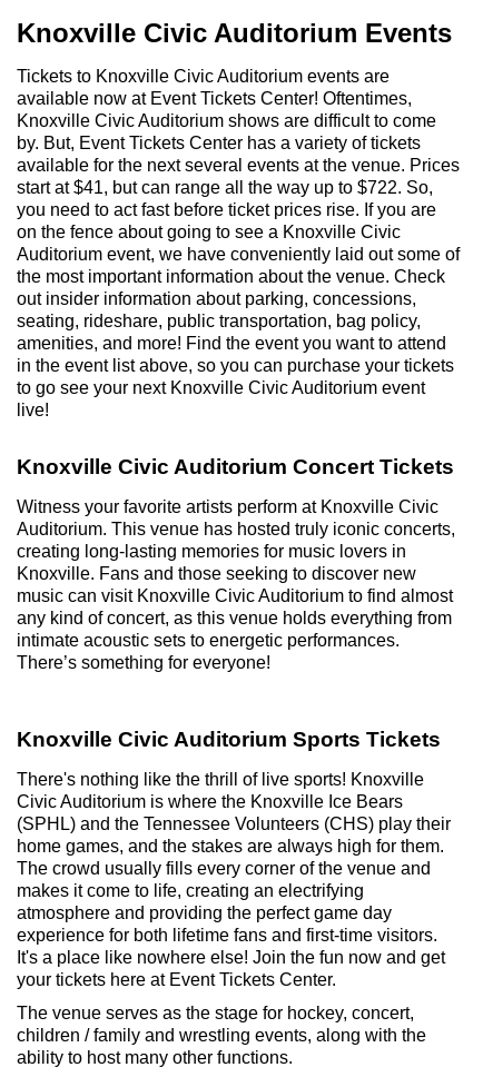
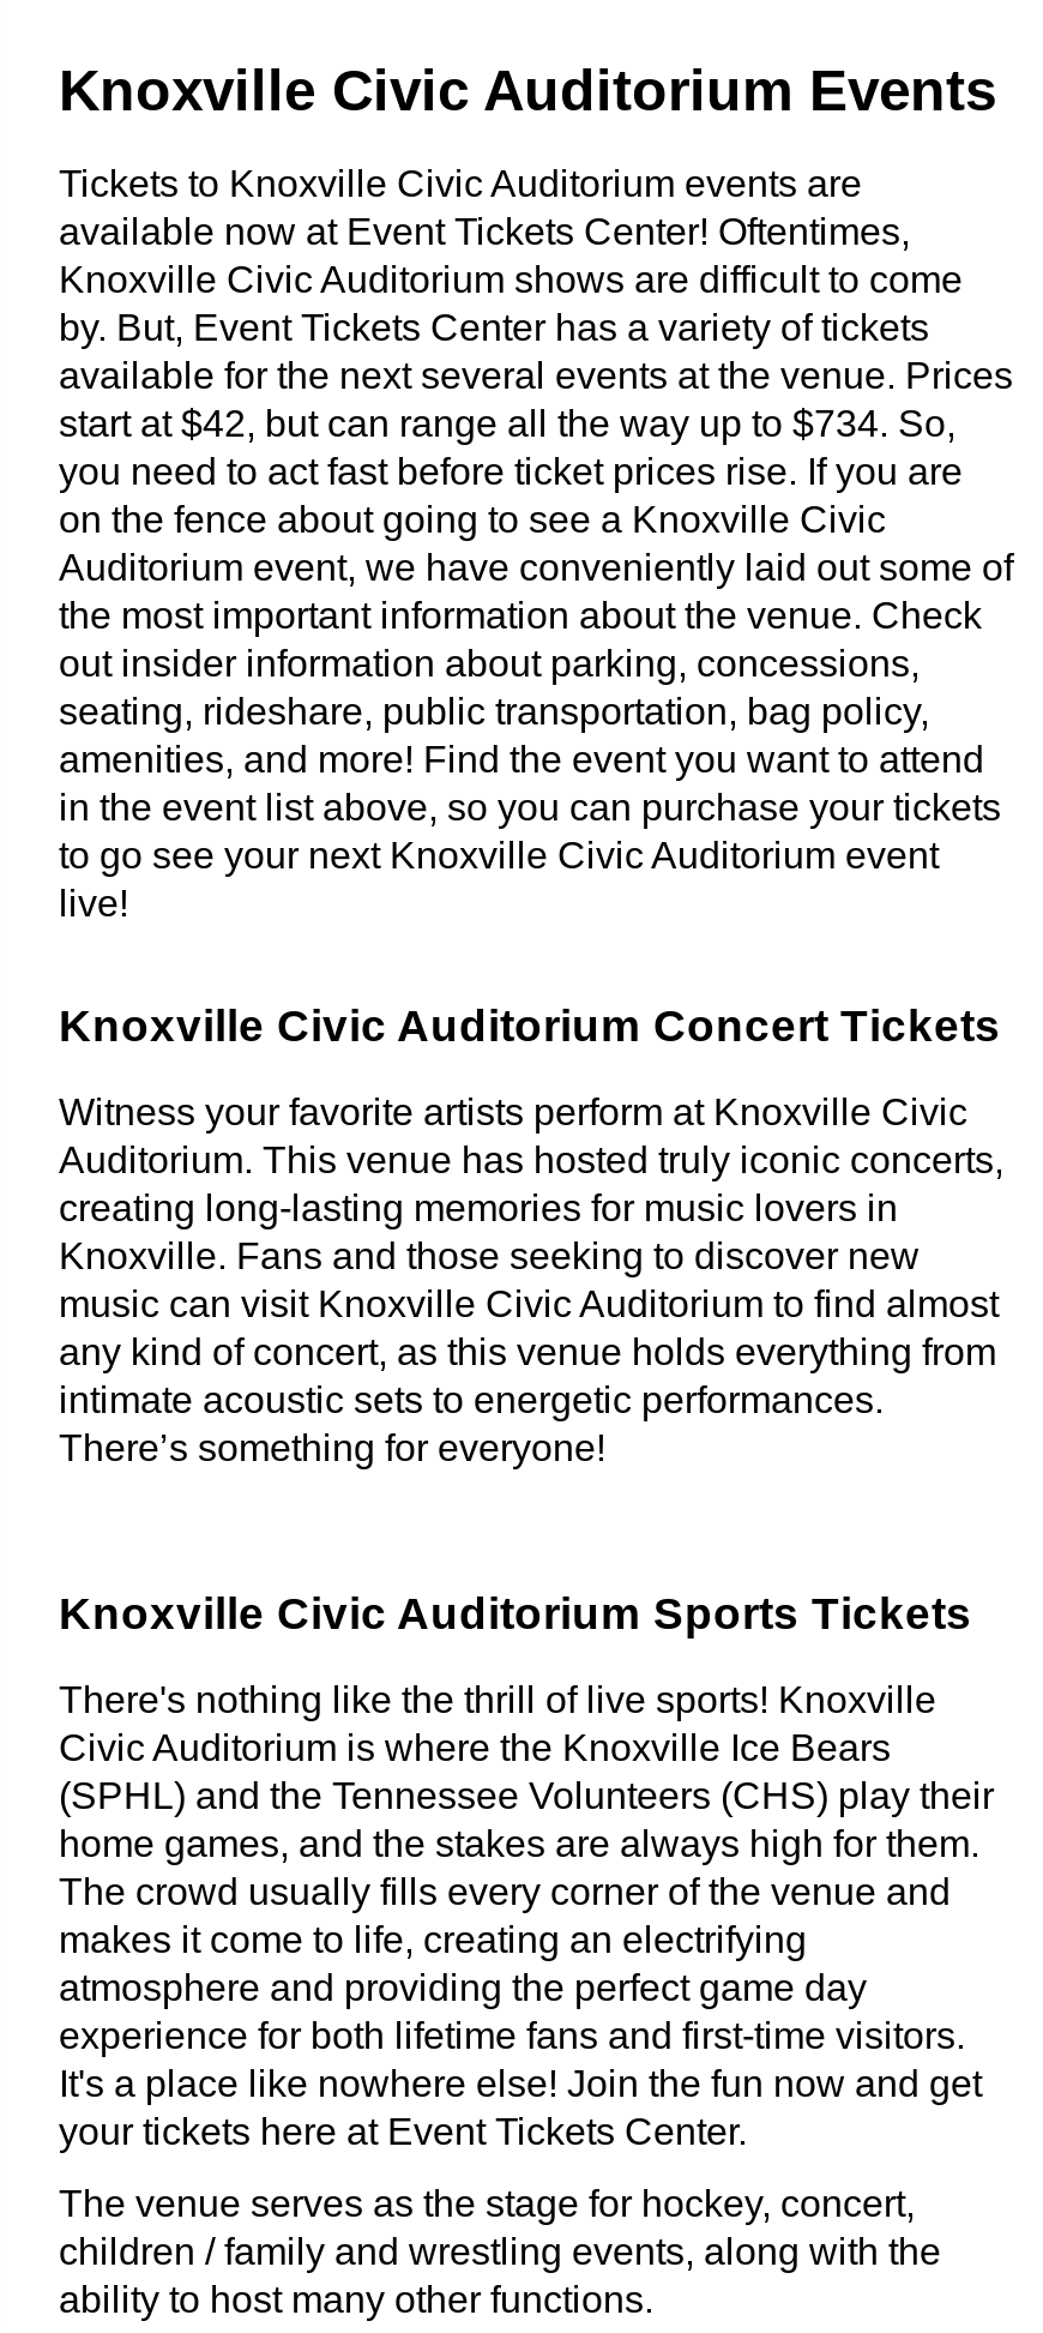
- start at $41, but can range all the way up to $722. So,
+ start at $42, but can range all the way up to $734. So,
